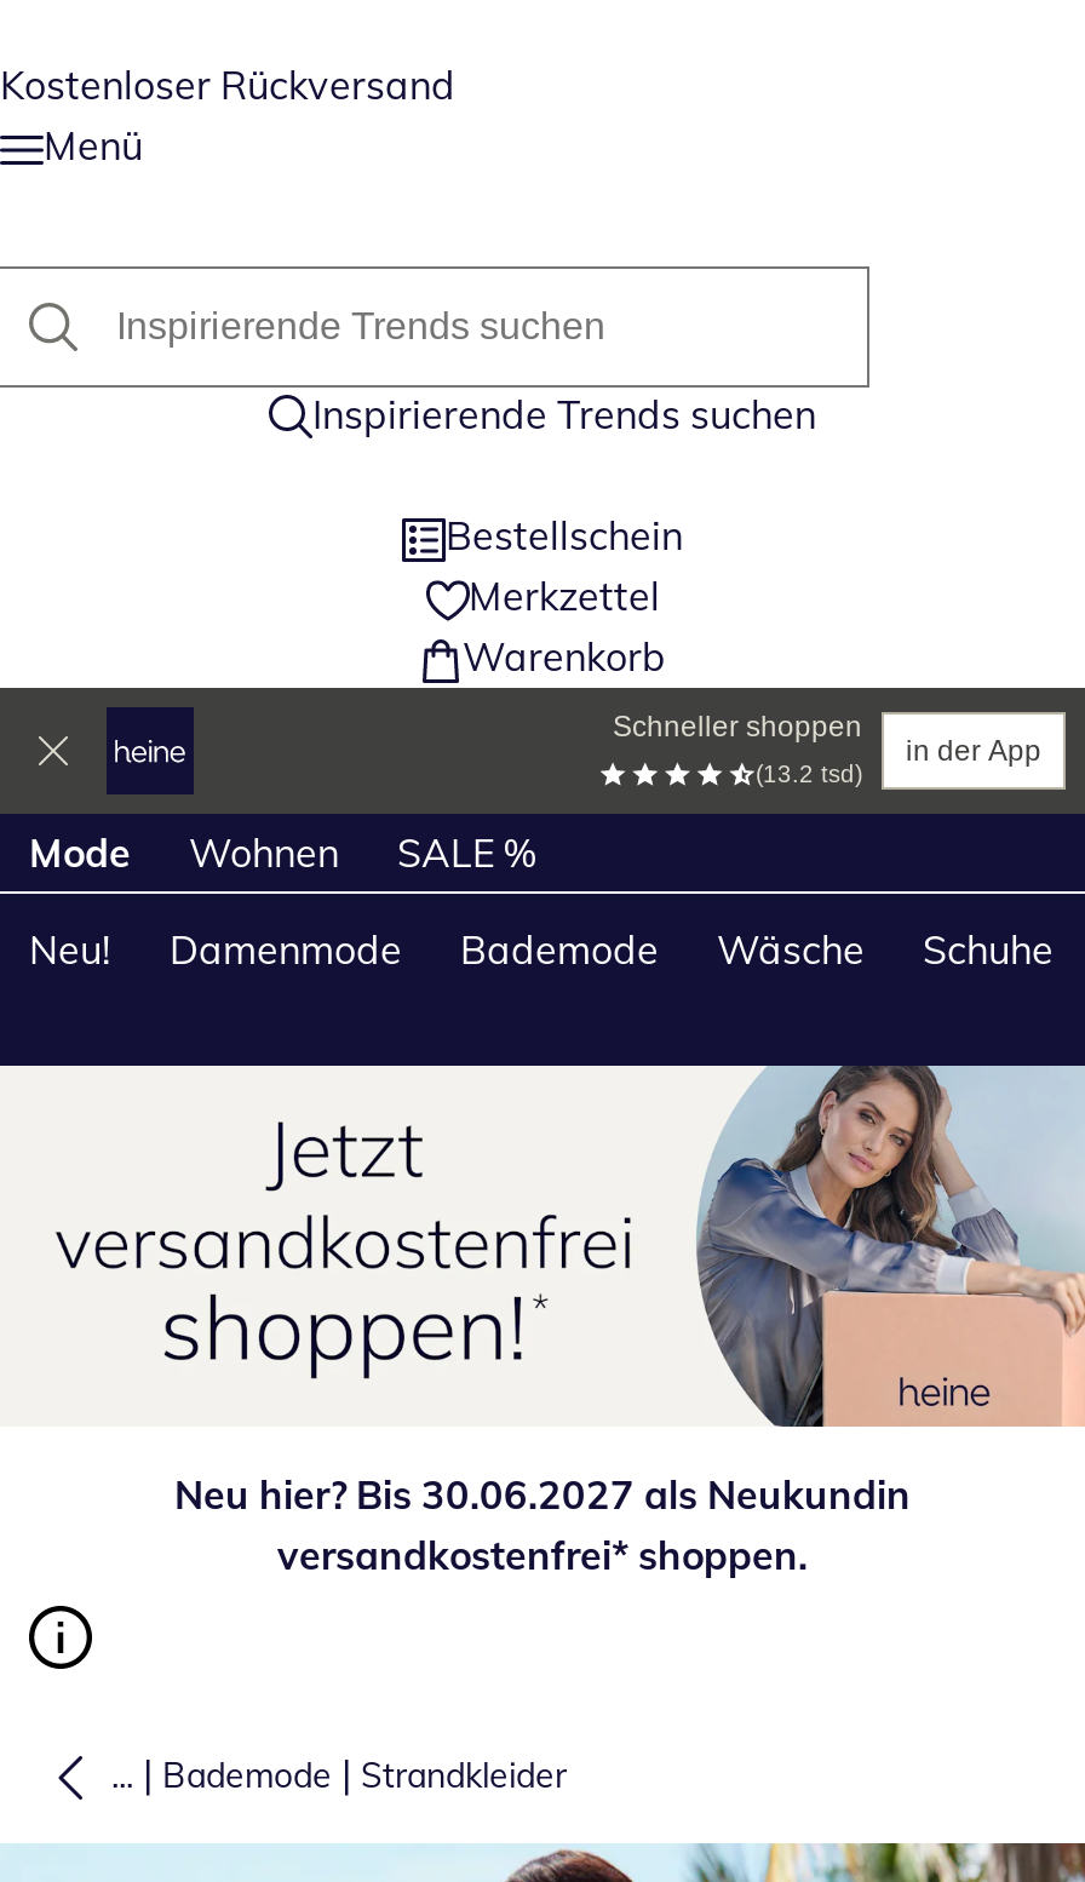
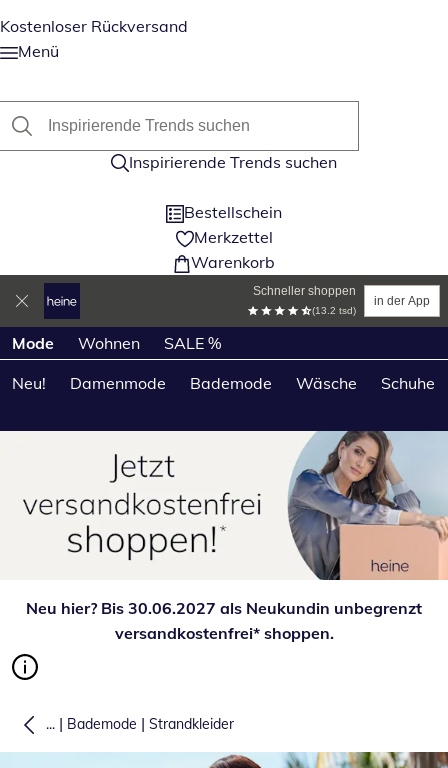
- Neu hier? Bis 30.06.2027 als Neukundin
+ Neu hier? Bis 30.06.2027 als Neukundin unbegrenzt
